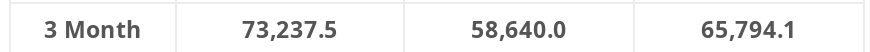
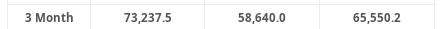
- 65,794.1
+ 65,550.2
